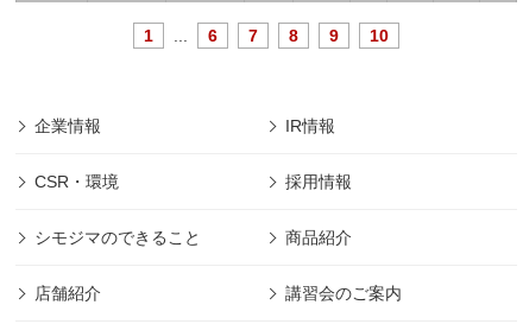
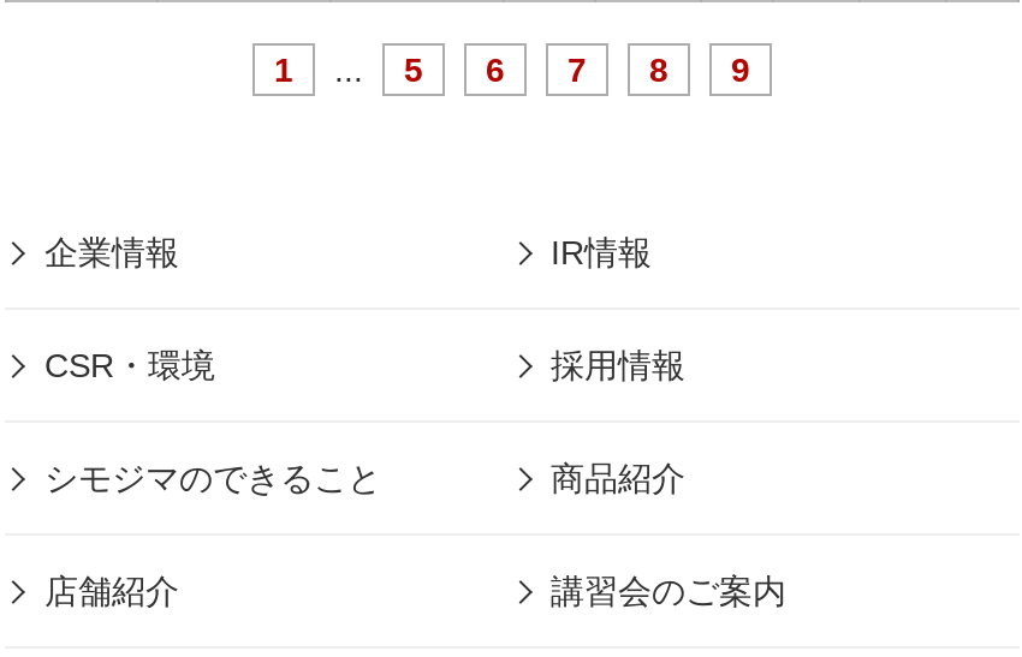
- 10

+ 5
